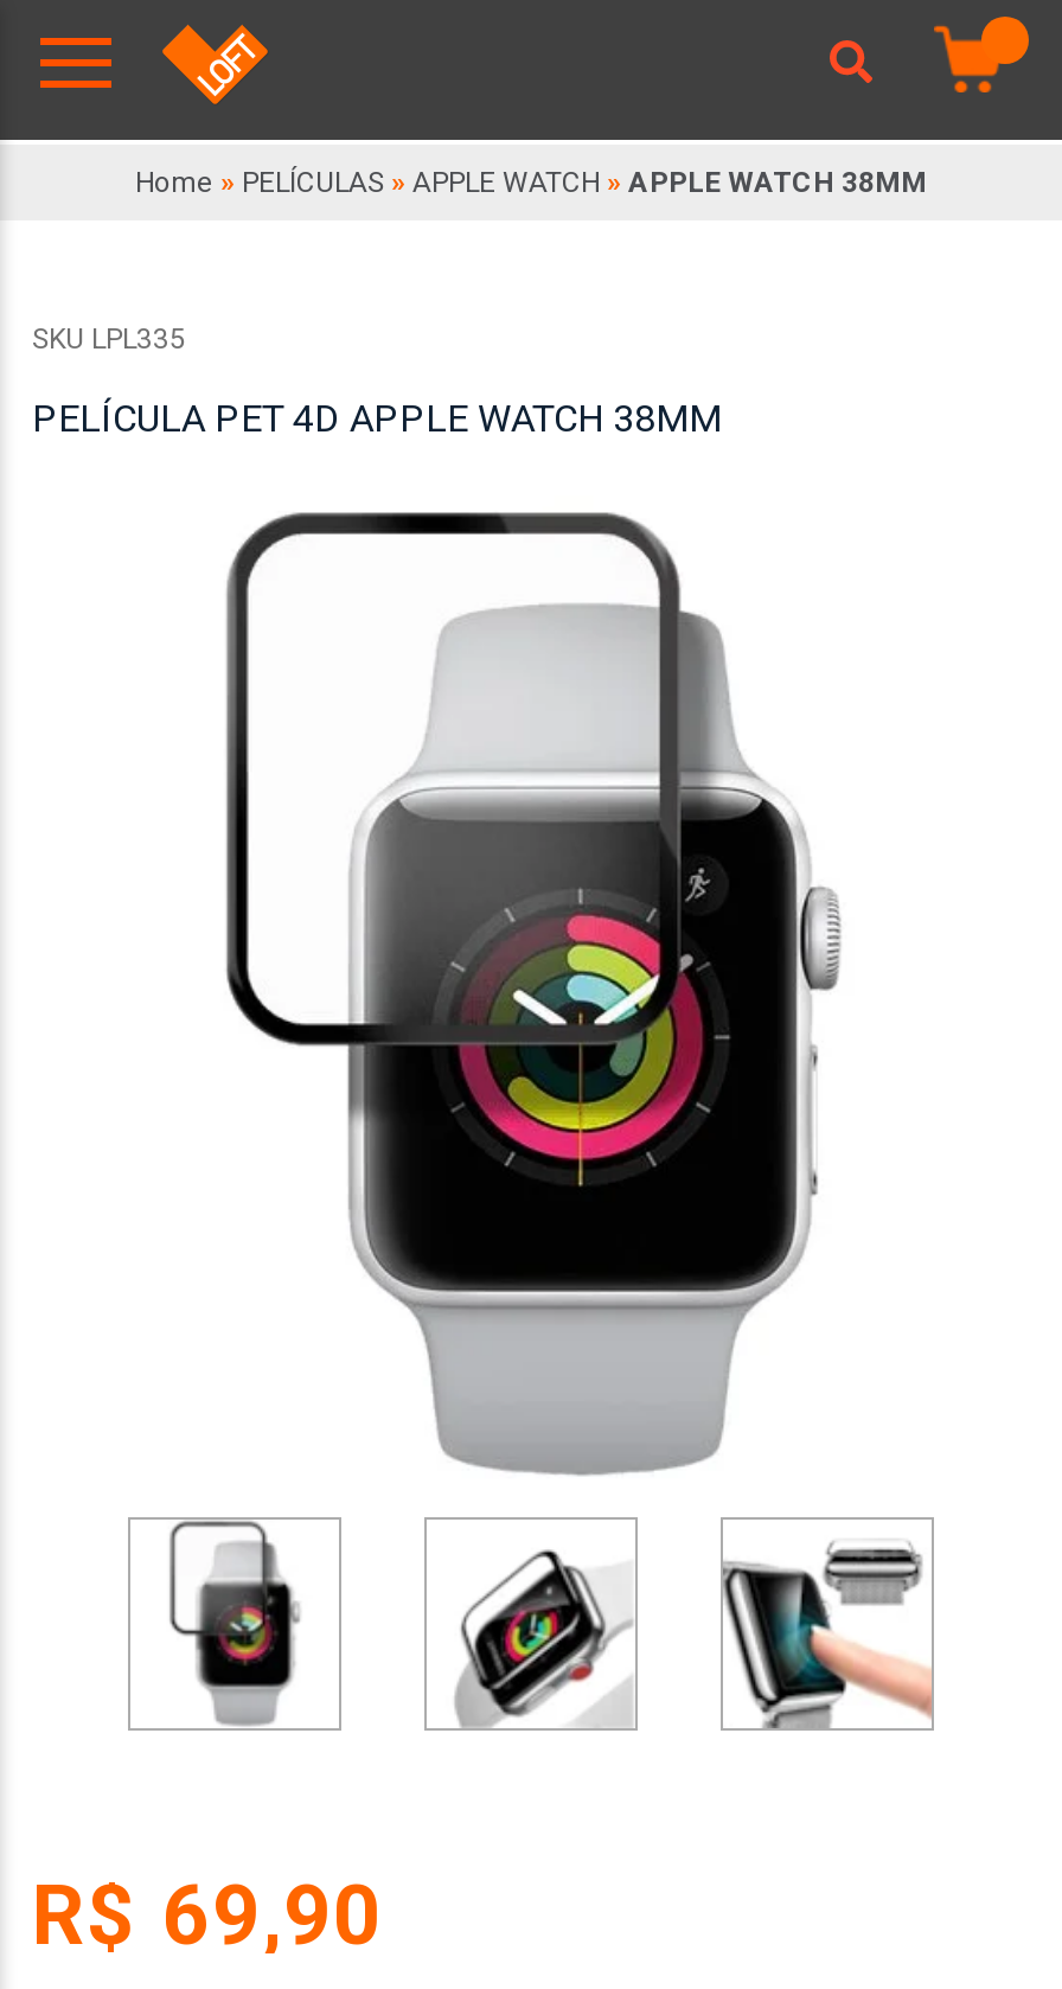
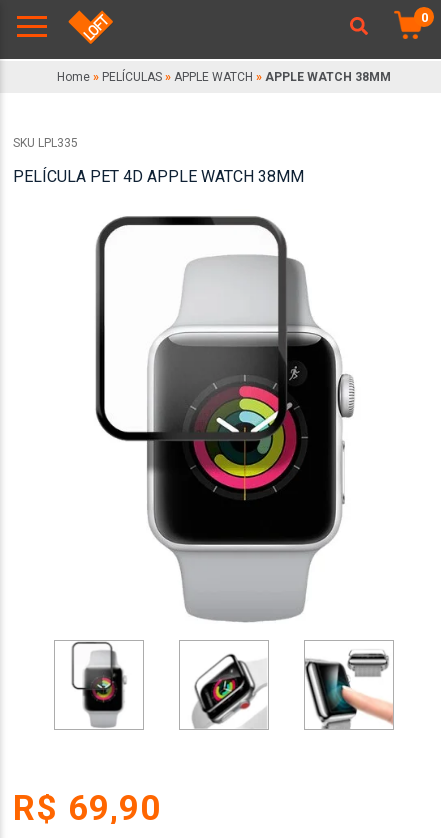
+ 0
